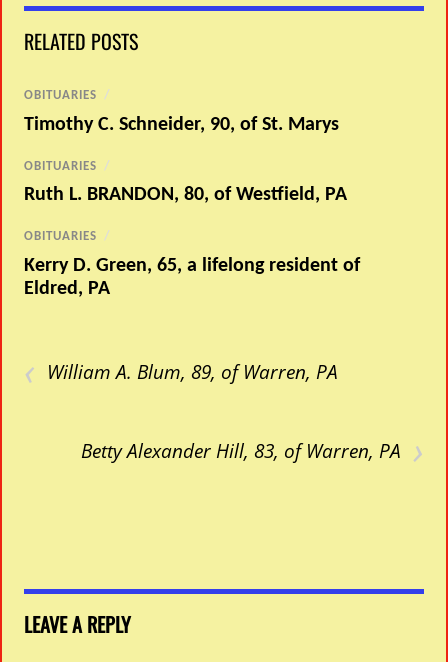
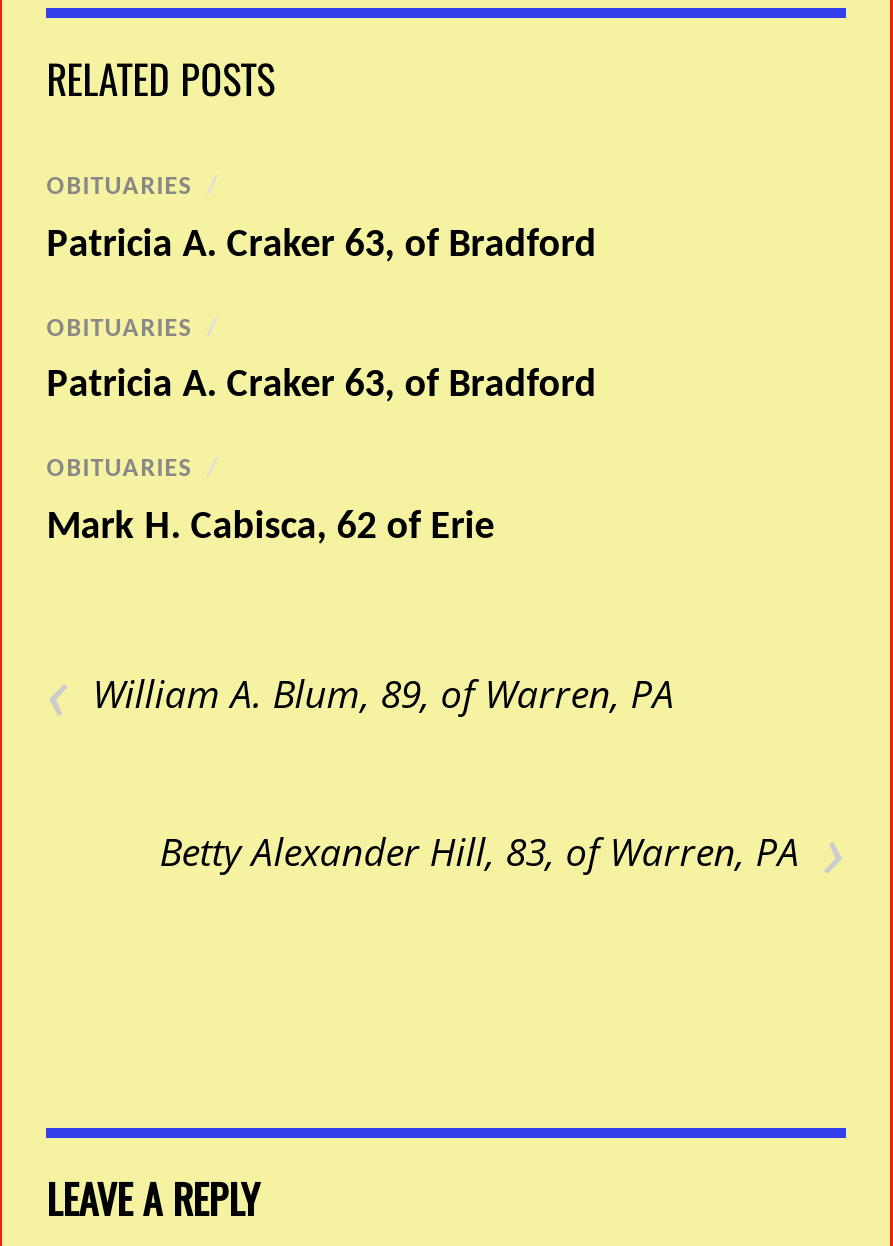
- Timothy C. Schneider, 90, of St. Marys
+ Patricia A. Craker 63, of Bradford

- Ruth L. BRANDON, 80, of Westfield, PA
+ Patricia A. Craker 63, of Bradford

- Kerry D. Green, 65, a lifelong resident of
- Eldred, PA
+ Mark H. Cabisca, 62 of Erie
